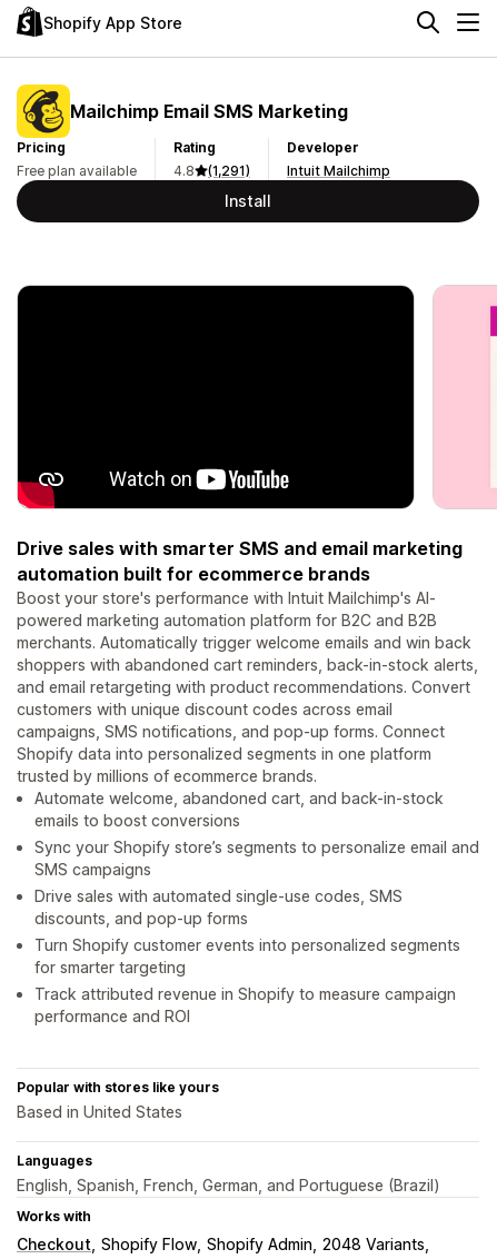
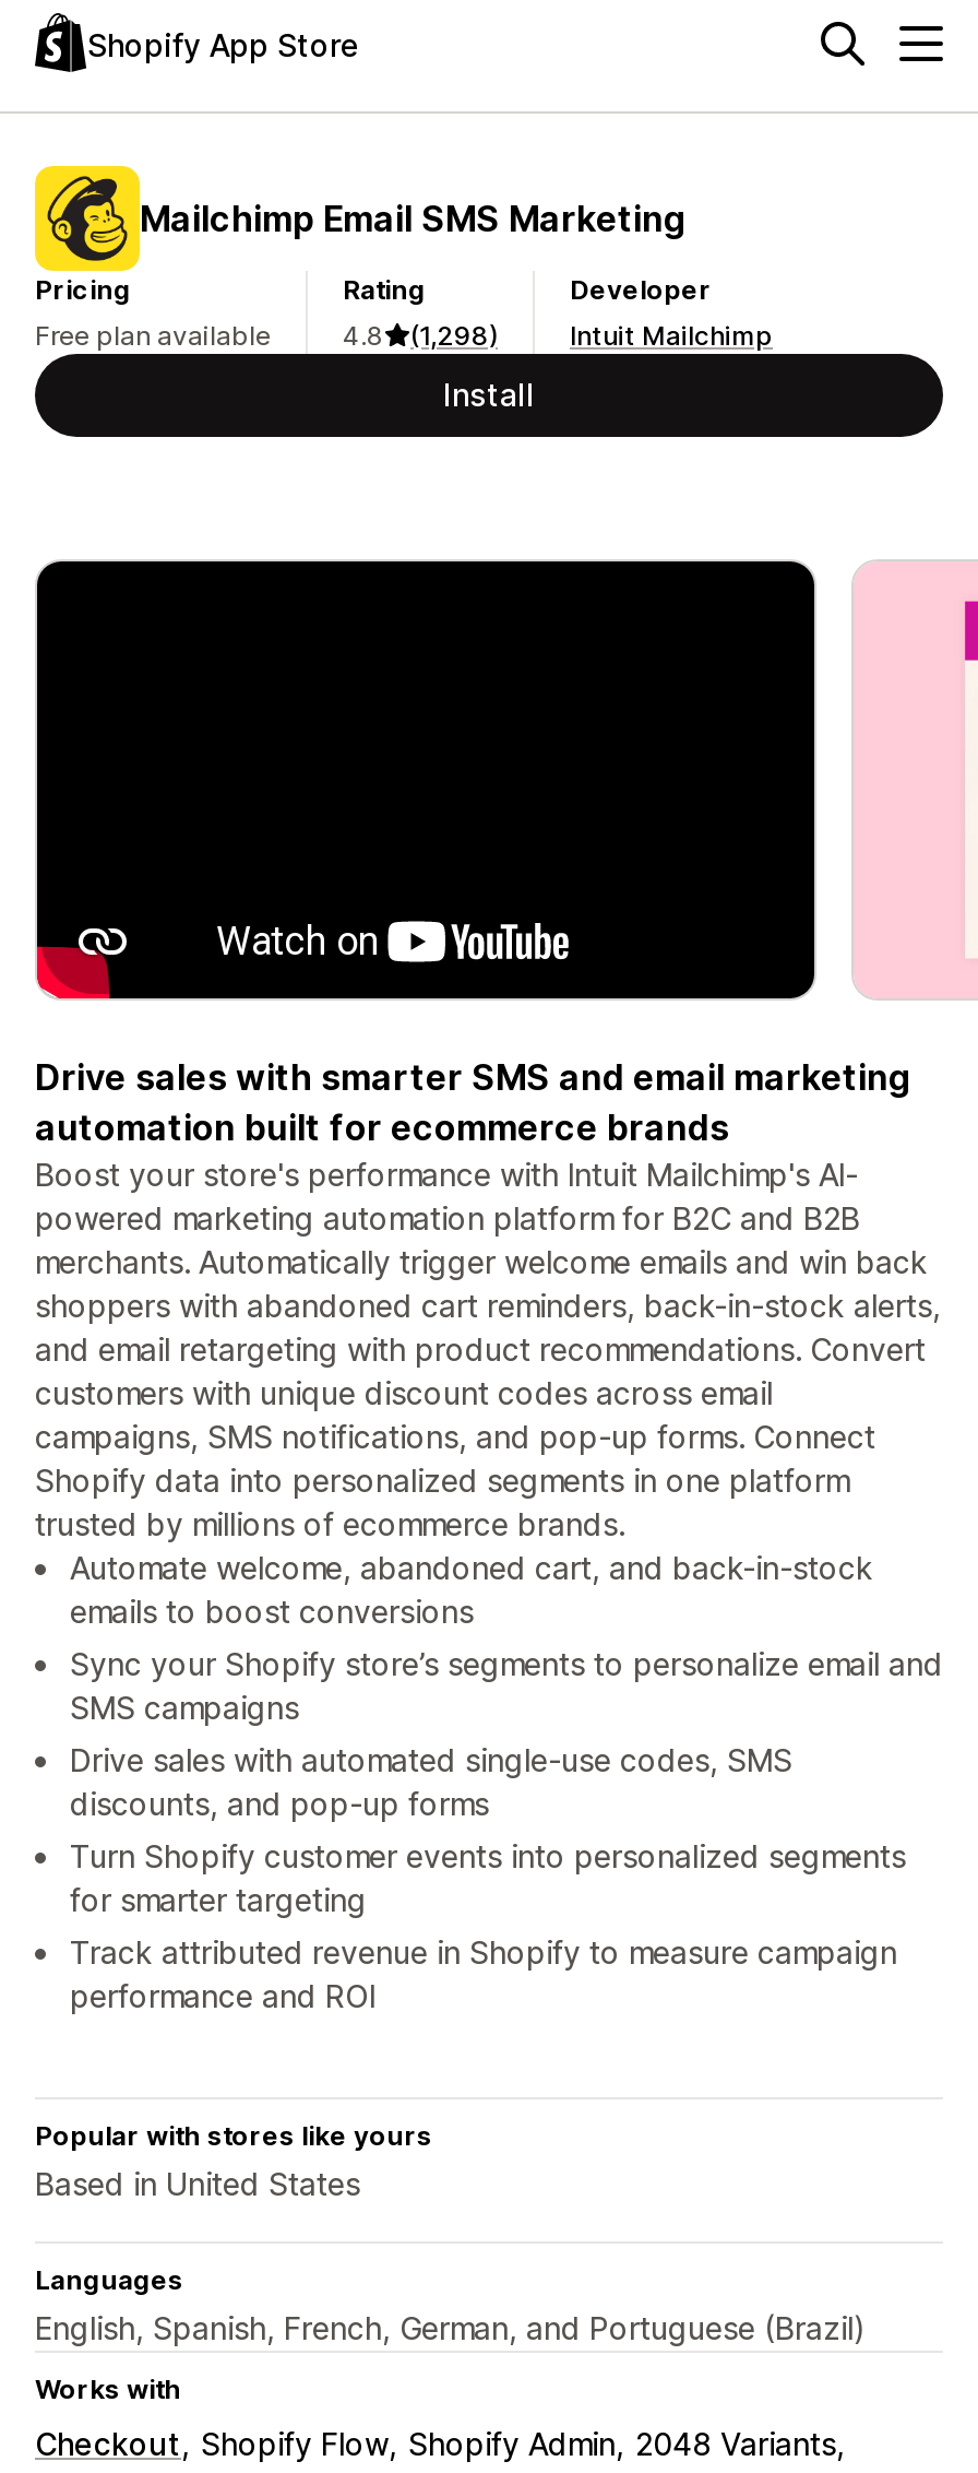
- 4.8 (1,291)
+ 4.8 (1,298)
